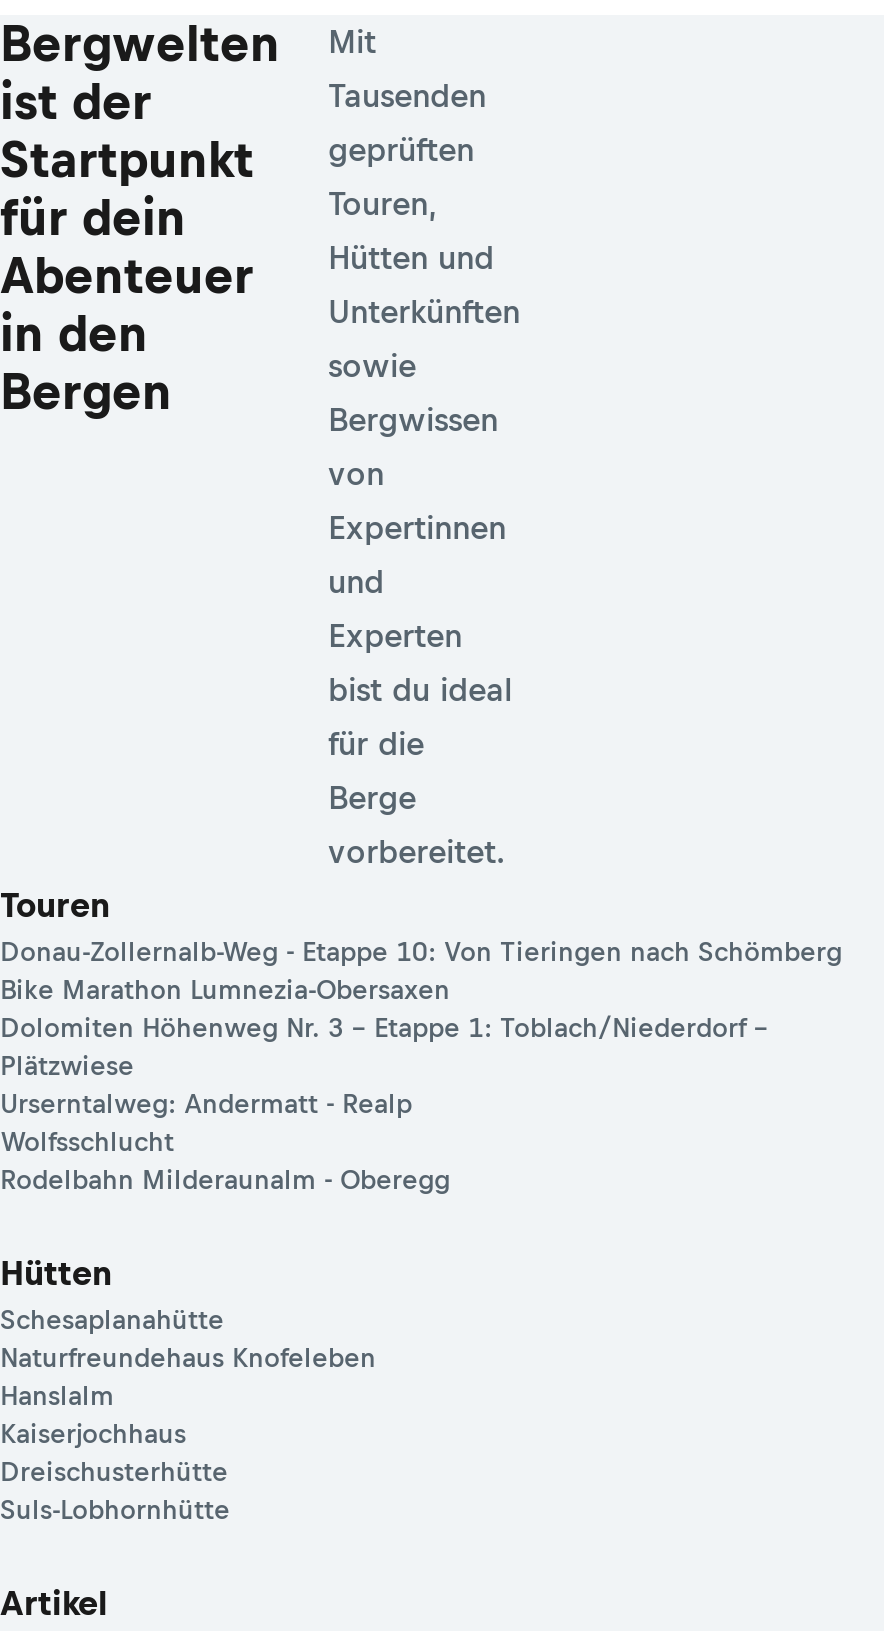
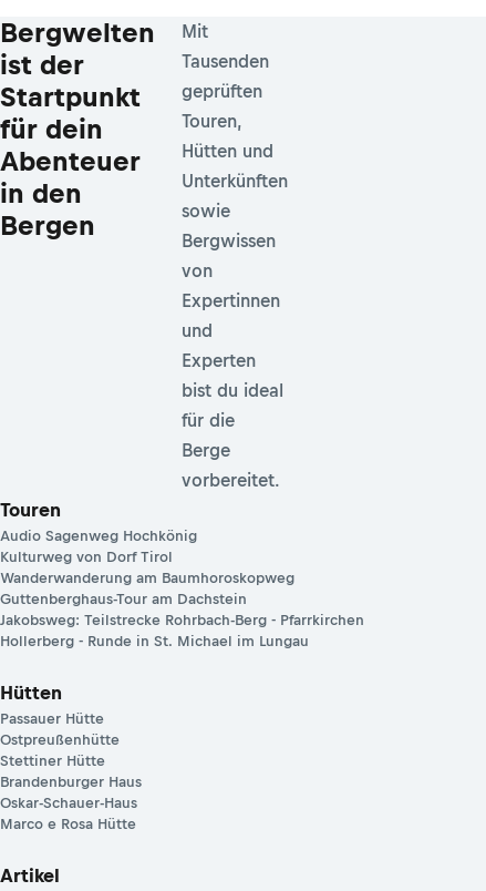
- Donau-Zollernalb-Weg - Etappe 10: Von Tieringen nach Schömberg
- Bike Marathon Lumnezia-Obersaxen
- Dolomiten Höhenweg Nr. 3 – Etappe 1: Toblach/Niederdorf –
- Plätzwiese
- Urserntalweg: Andermatt - Realp
- Wolfsschlucht
- Rodelbahn Milderaunalm - Oberegg
+ Audio Sagenweg Hochkönig
+ Kulturweg von Dorf Tirol
+ Wanderwanderung am Baumhoroskopweg
+ Guttenberghaus-Tour am Dachstein
+ Jakobsweg: Teilstrecke Rohrbach-Berg - Pfarrkirchen
+ Hollerberg - Runde in St. Michael im Lungau

- Schesaplanahütte
- Naturfreundehaus Knofeleben
- Hanslalm
- Kaiserjochhaus
- Dreischusterhütte
- Suls-Lobhornhütte
+ Passauer Hütte
+ Ostpreußenhütte
+ Stettiner Hütte
+ Brandenburger Haus
+ Oskar-Schauer-Haus
+ Marco e Rosa Hütte
